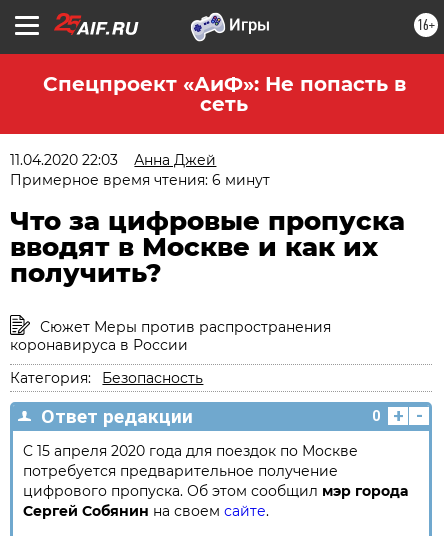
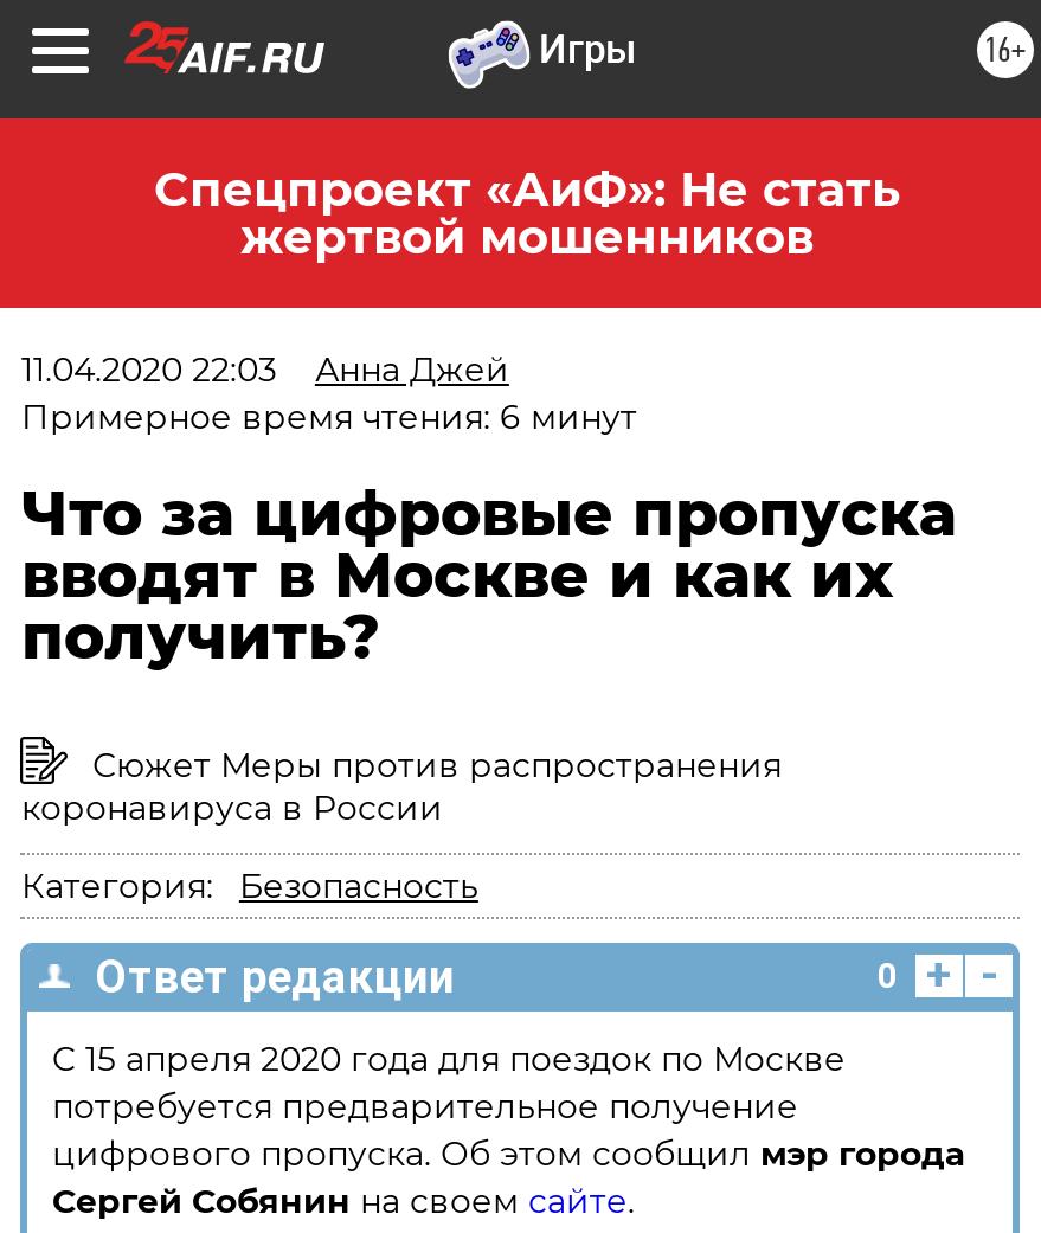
- Спецпроект «АиФ»: Не попасть в
- сеть
+ Спецпроект «АиФ»: Не стать
+ жертвой мошенников
